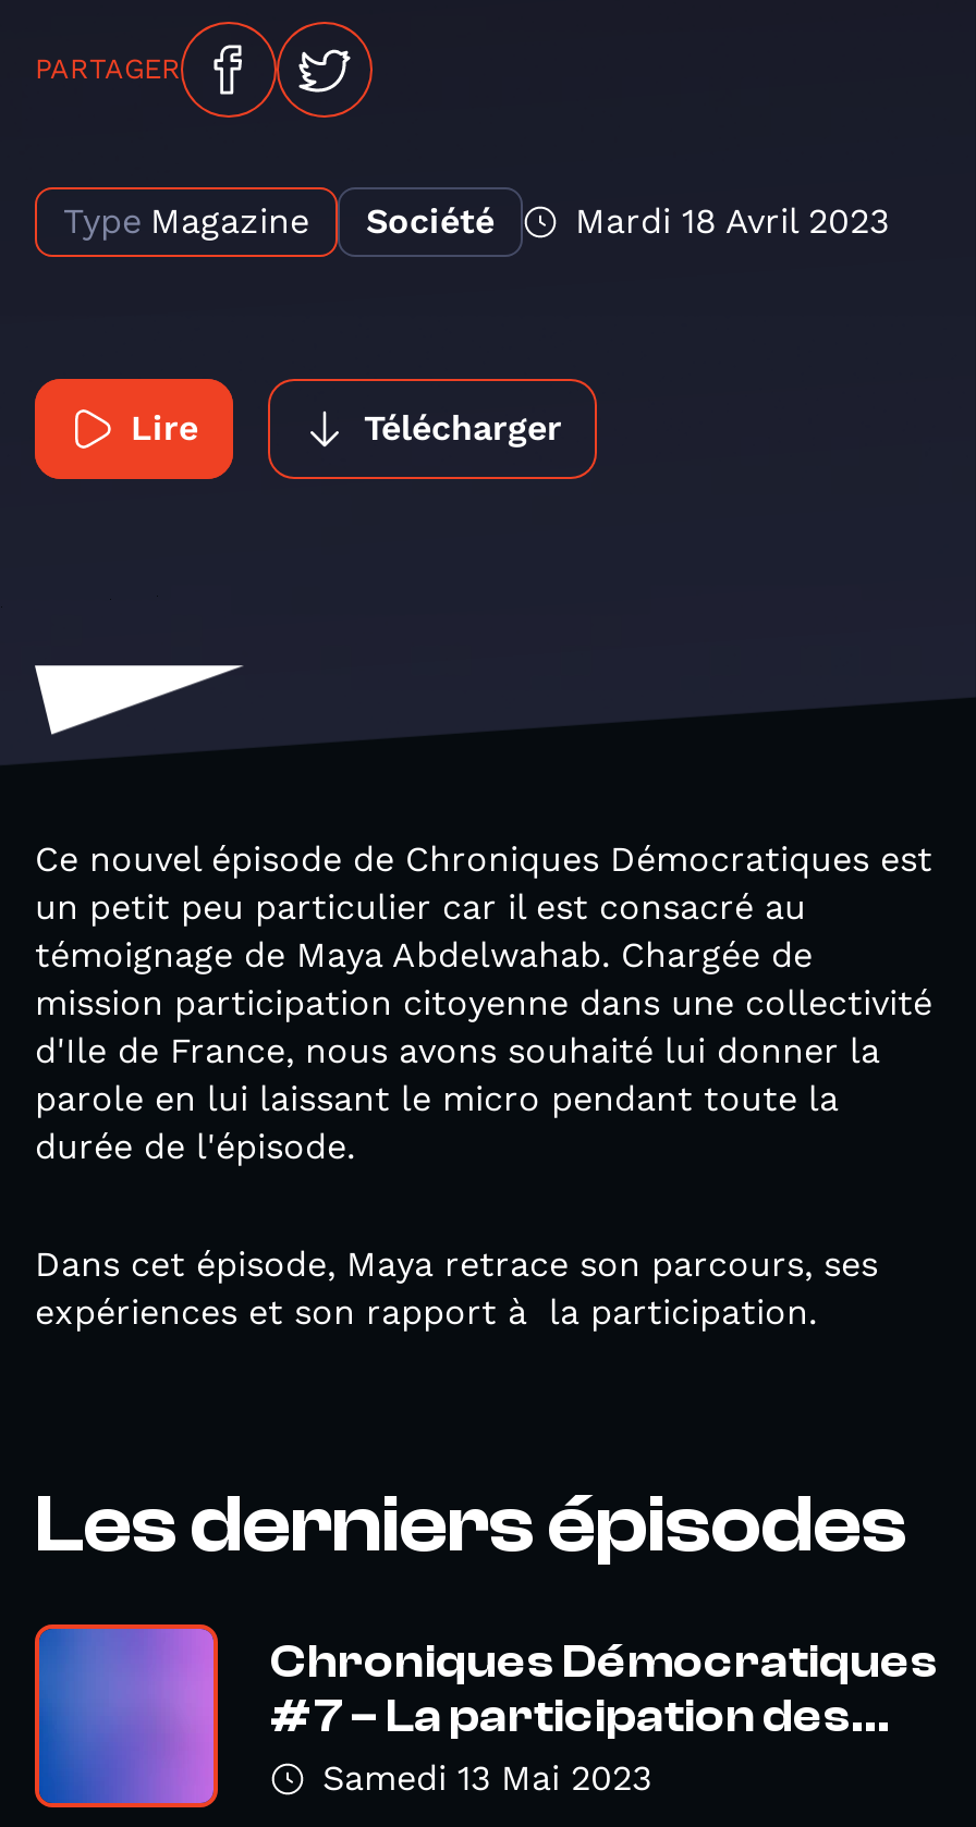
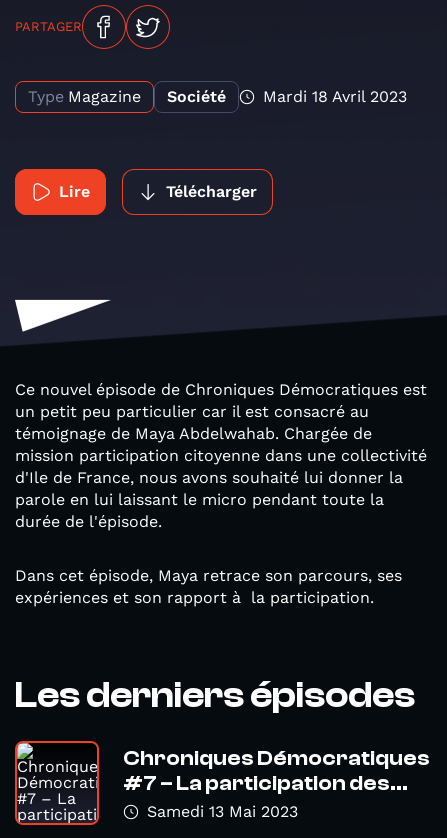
- [image]
+ [image]
